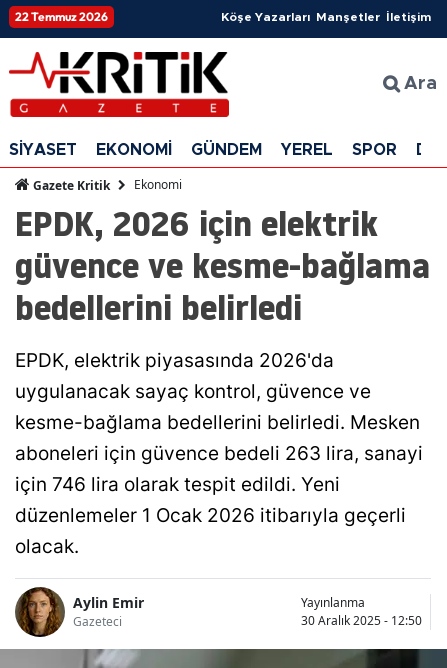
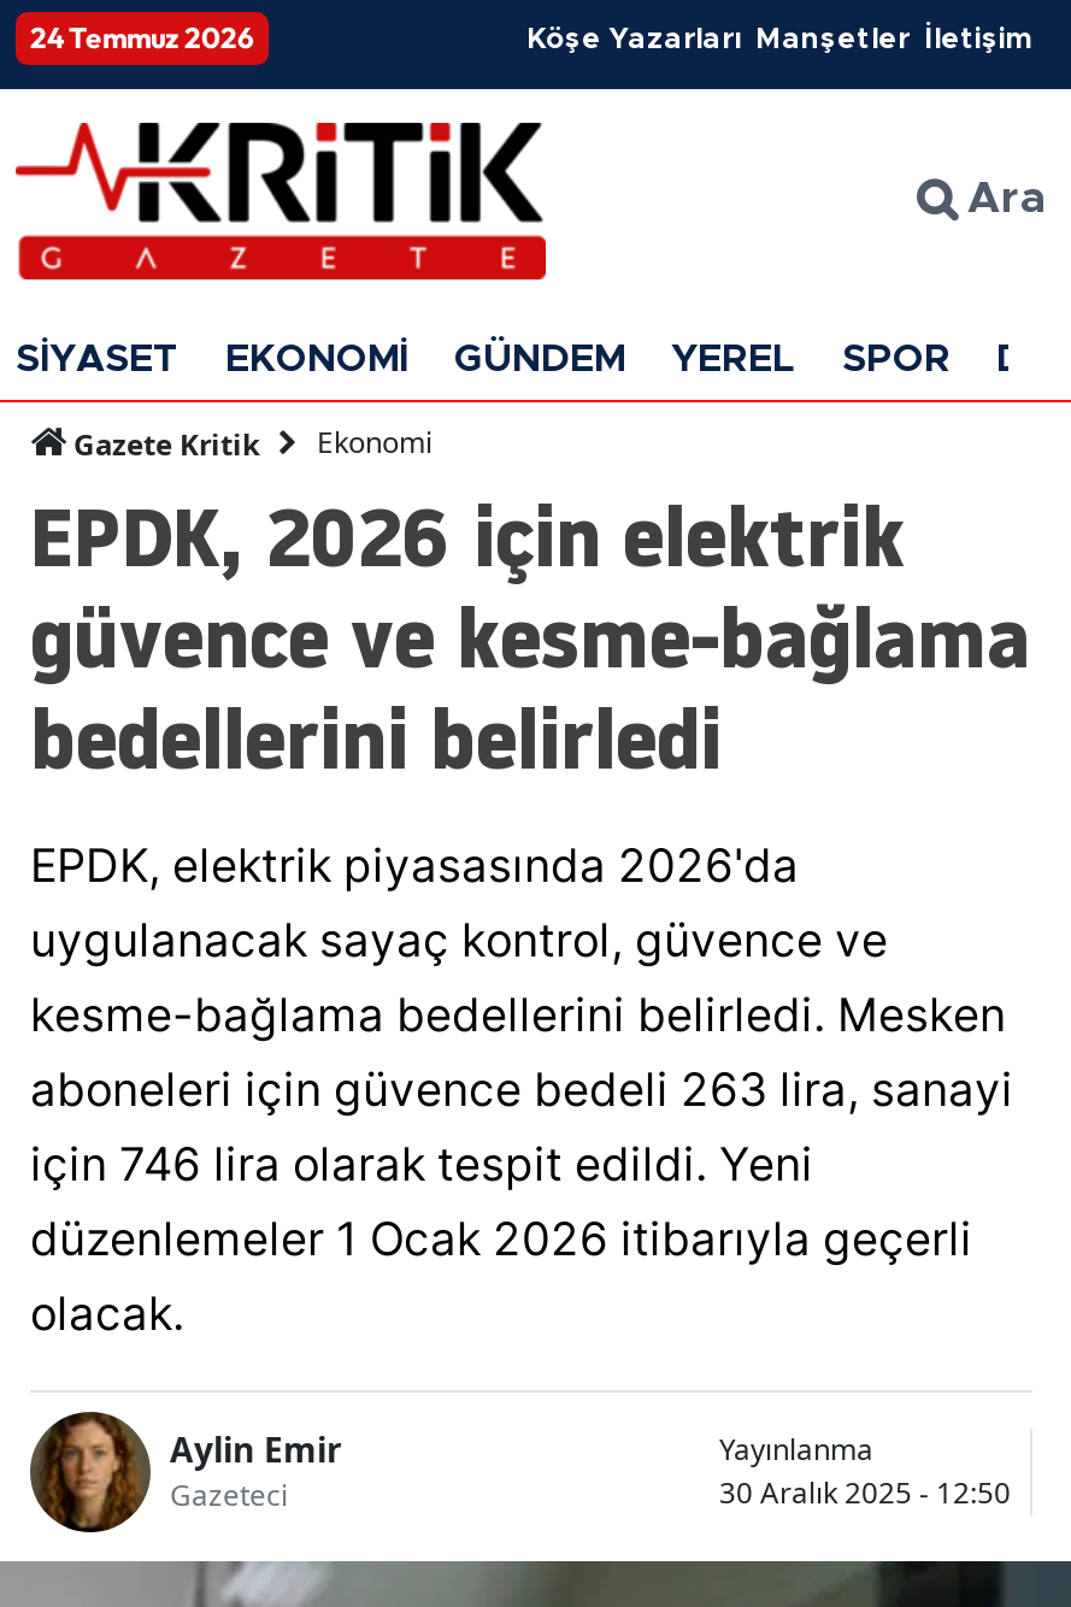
- 22 Temmuz 2026
+ 24 Temmuz 2026
